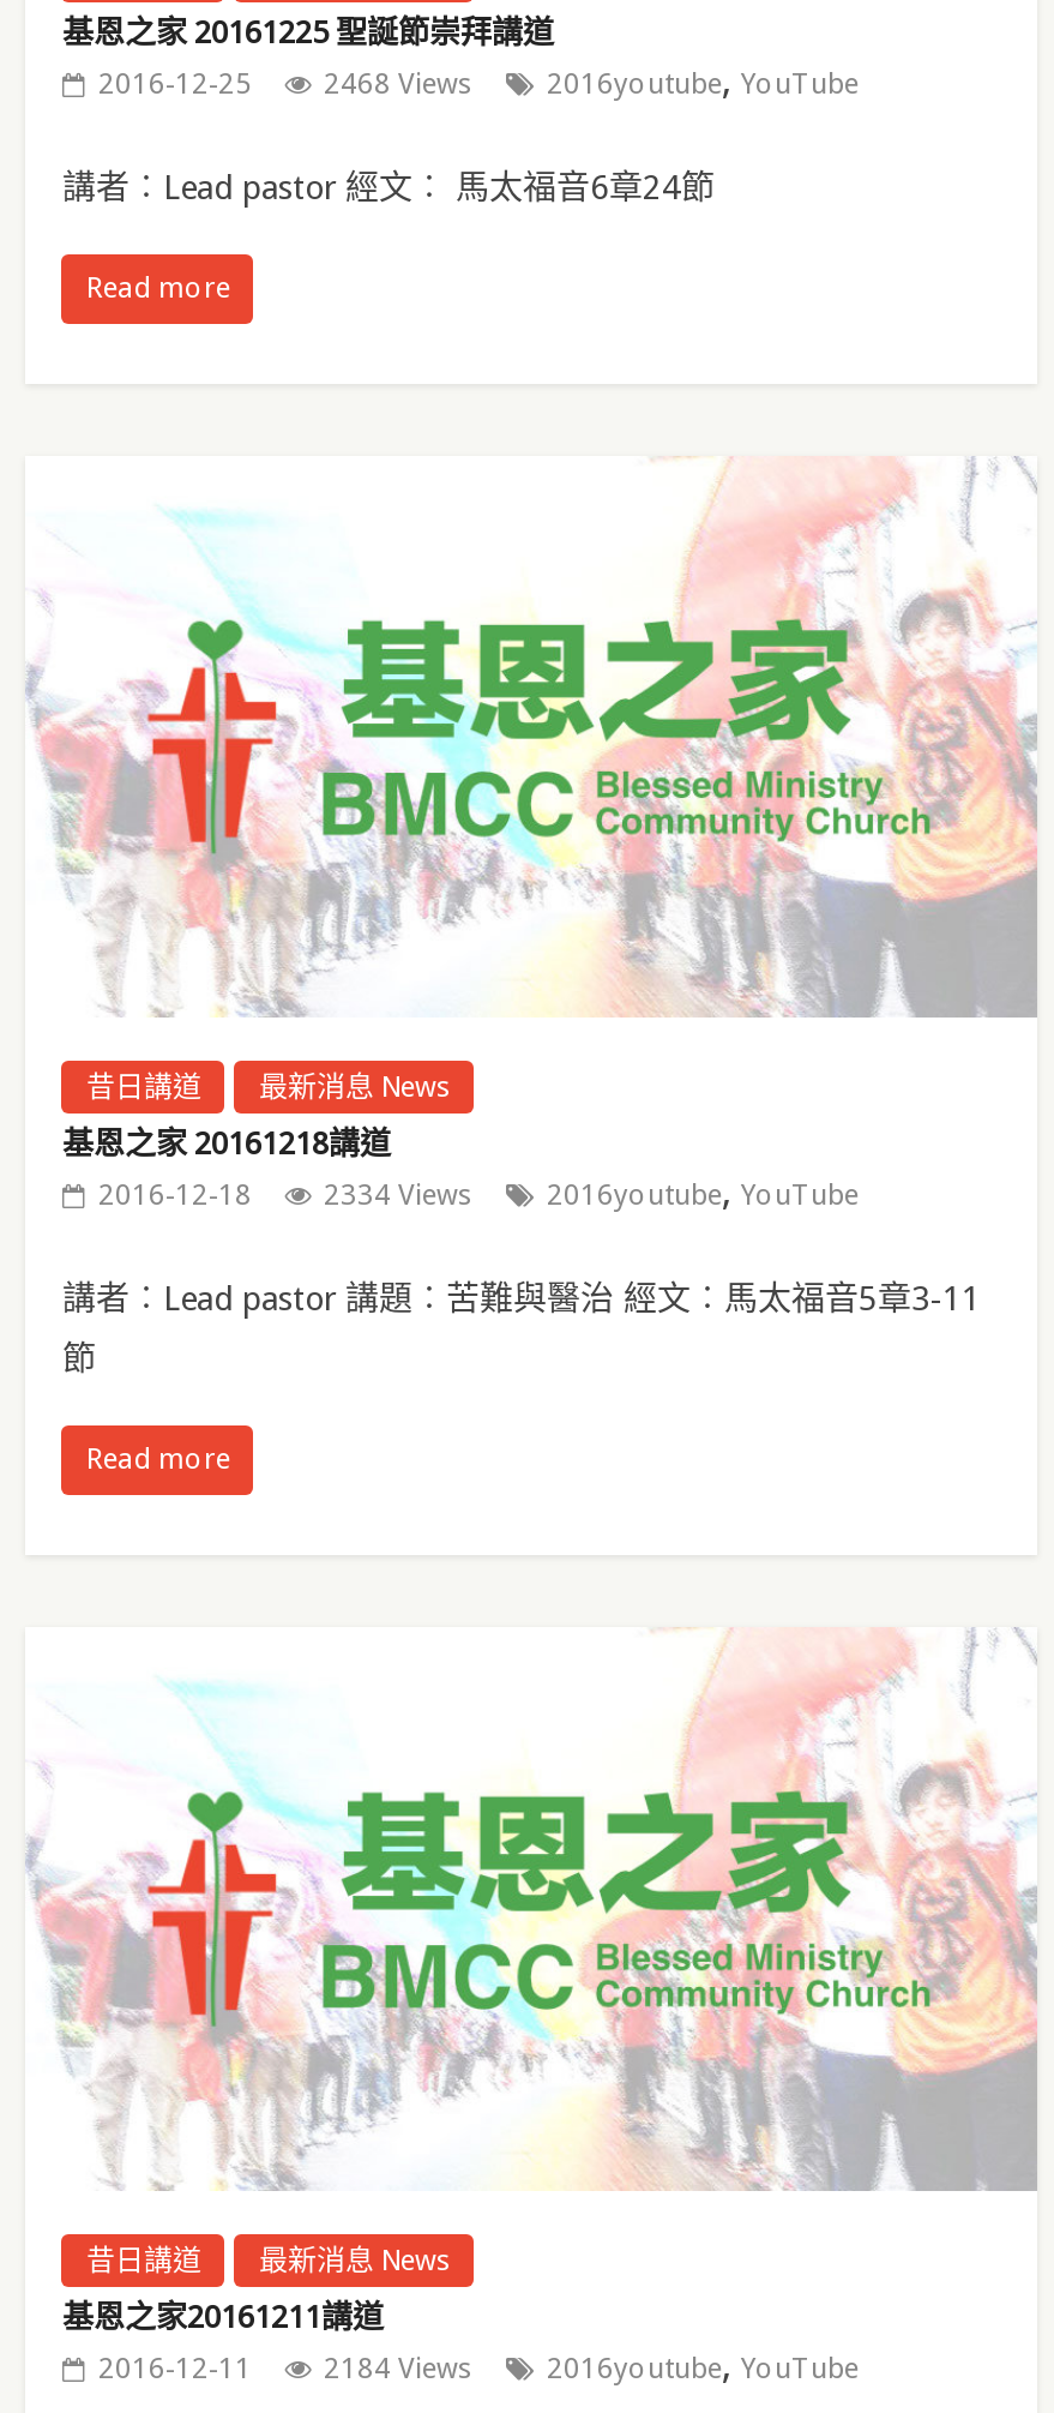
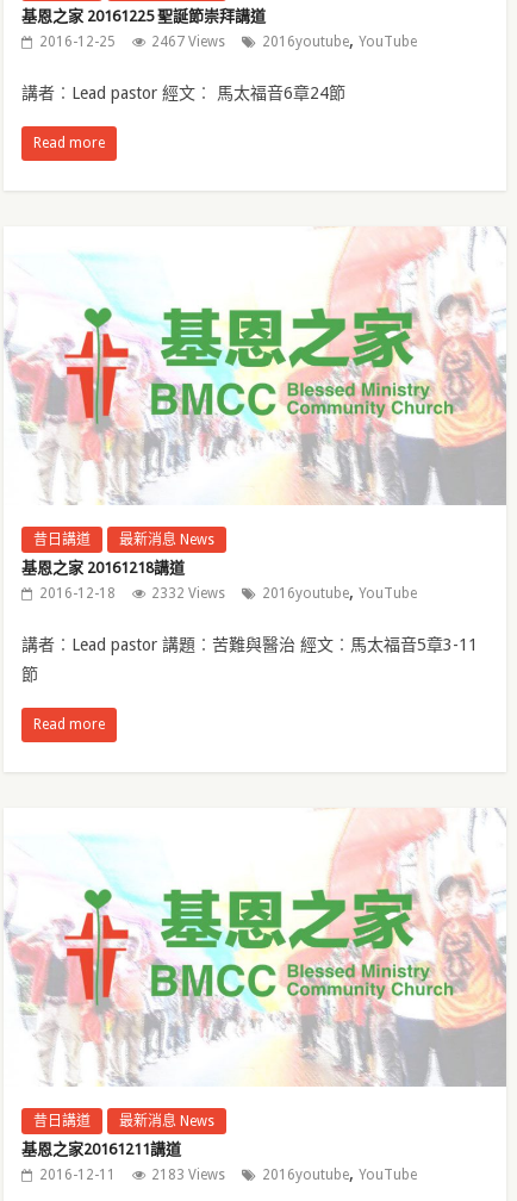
- 2468 Views
+ 2467 Views

- 2334 Views
+ 2332 Views

- 2184 Views
+ 2183 Views
